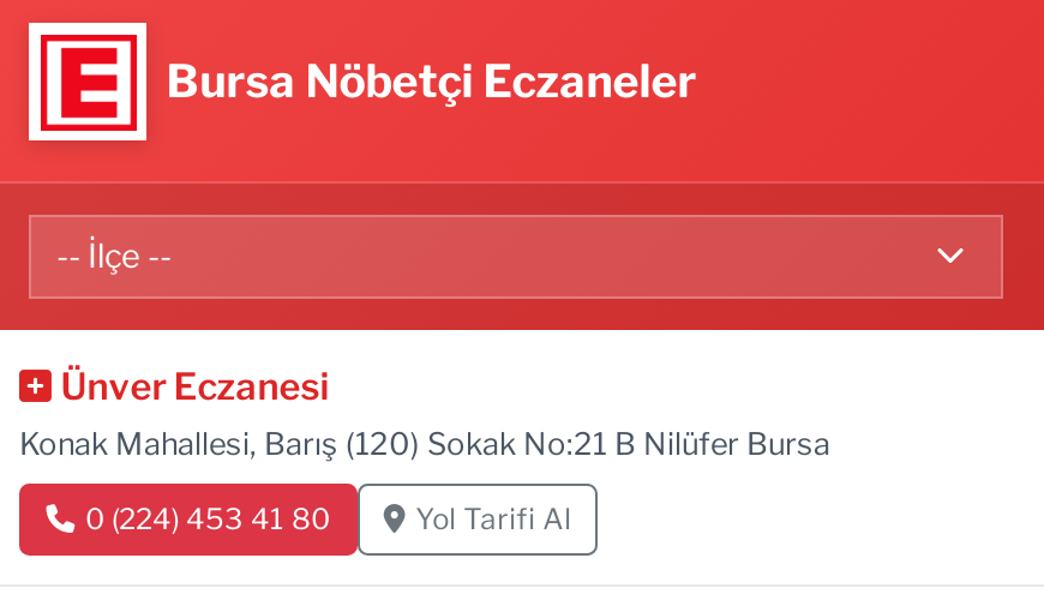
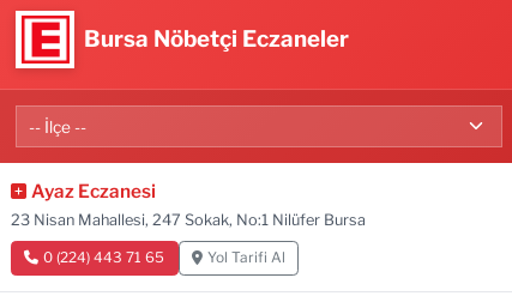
- [image]
+ [image]

- Ünver Eczanesi
- Konak Mahallesi, Barış (120) Sokak No:21 B Nilüfer Bursa
+ Ayaz Eczanesi
+ 23 Nisan Mahallesi, 247 Sokak, No:1 Nilüfer Bursa

- 0 (224) 453 41 80
+ 0 (224) 443 71 65
